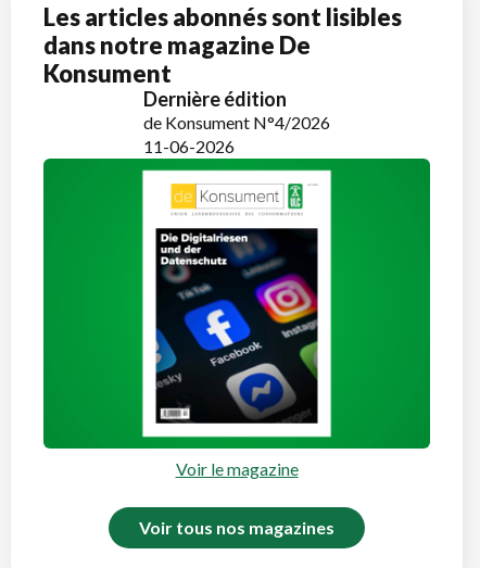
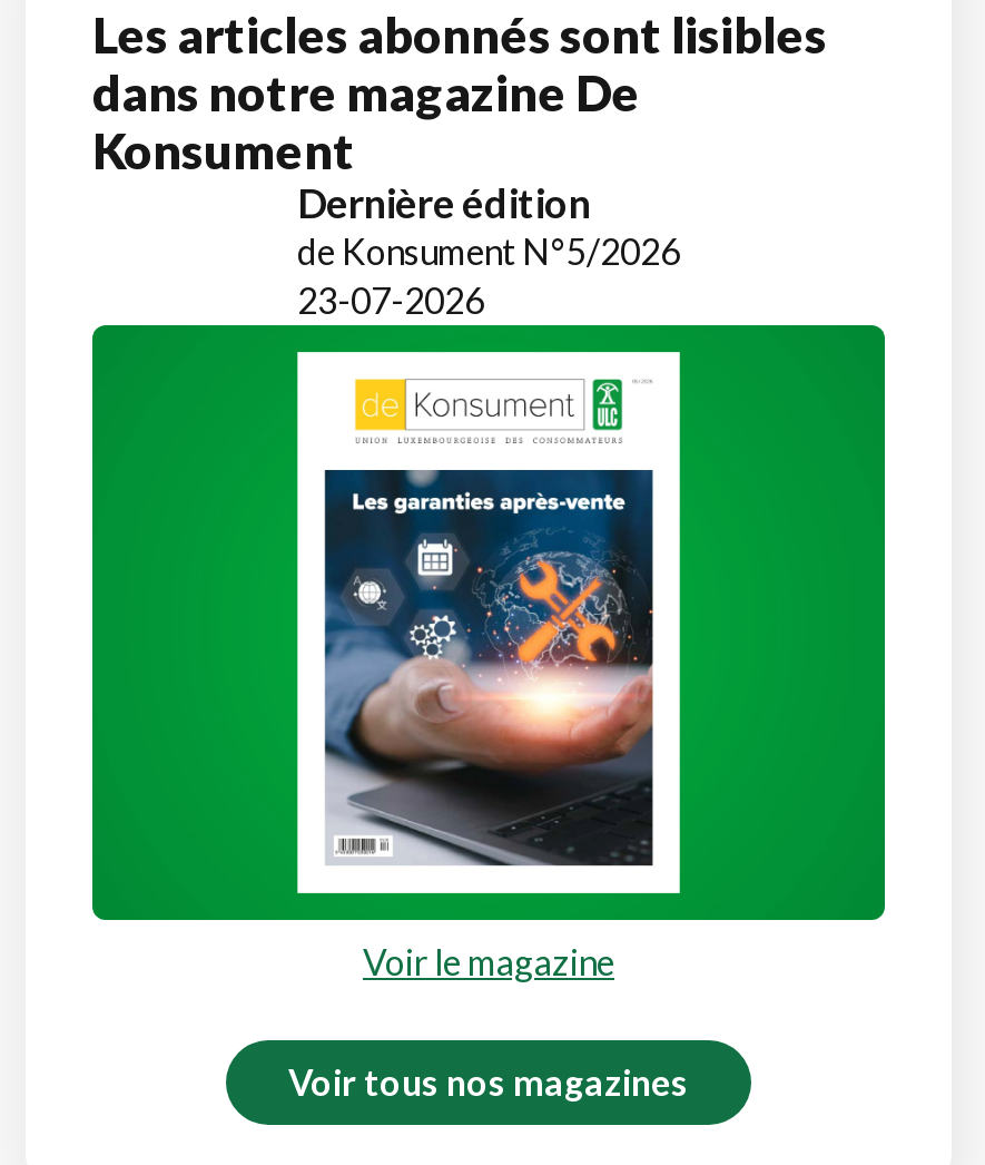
- de Konsument N°4/2026
+ de Konsument N°5/2026

- 11-06-2026
+ 23-07-2026

- [image]
+ [image]
